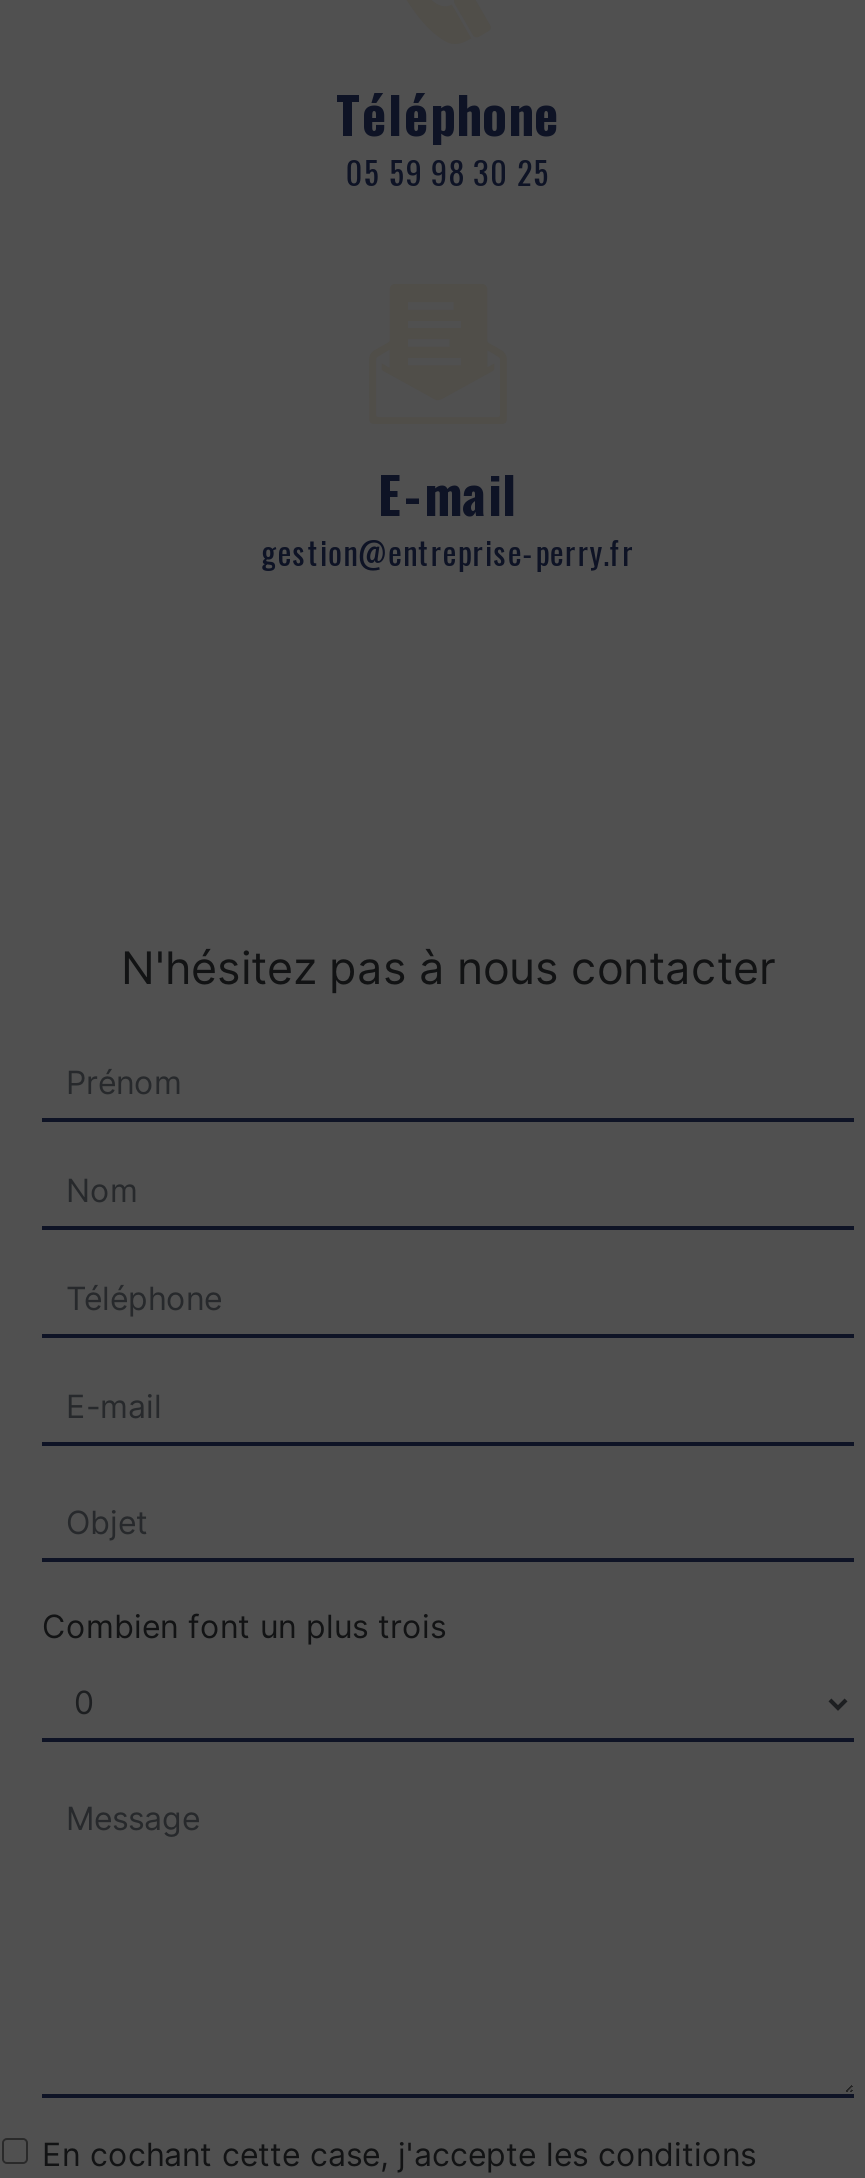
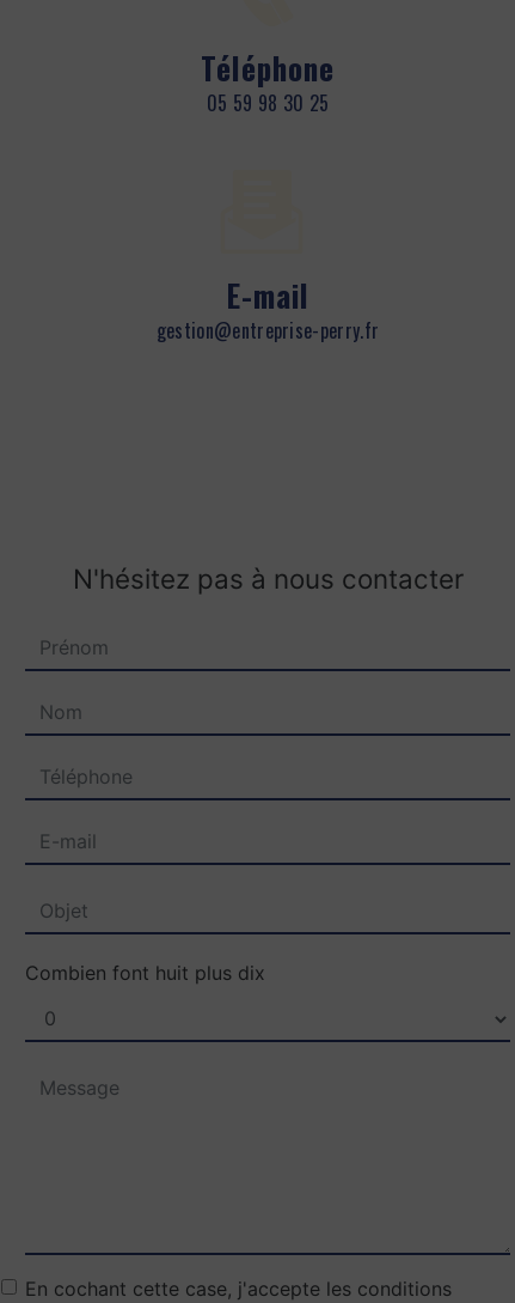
- Combien font un plus trois
+ Combien font huit plus dix
